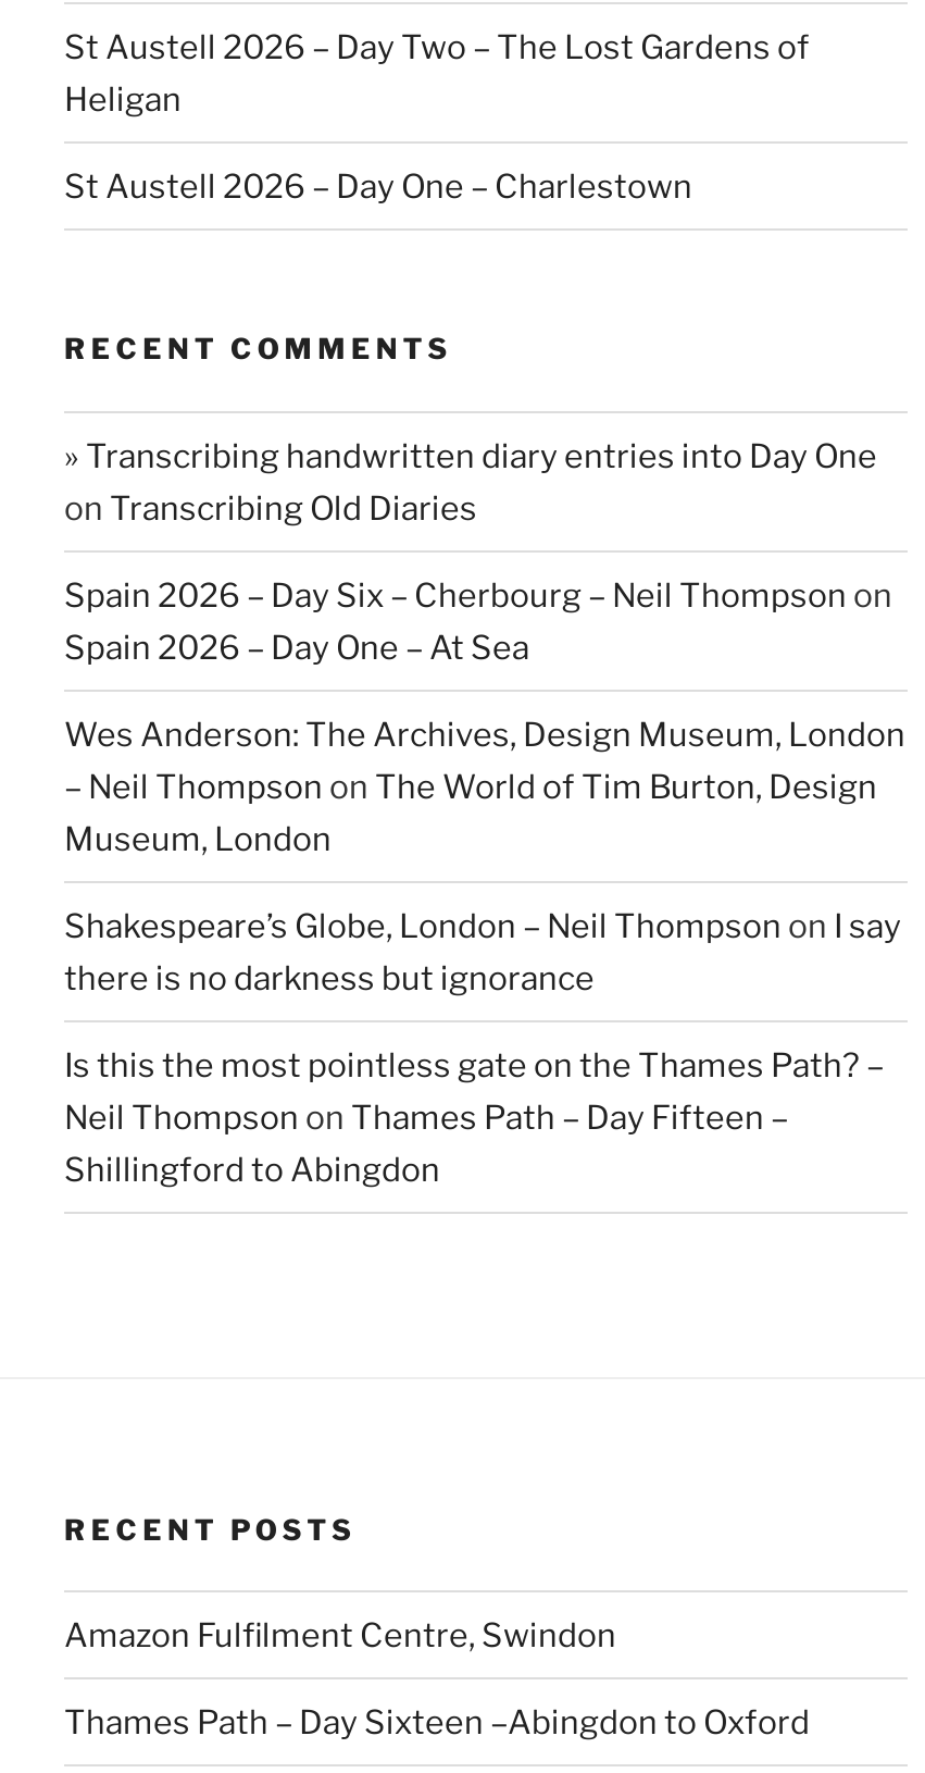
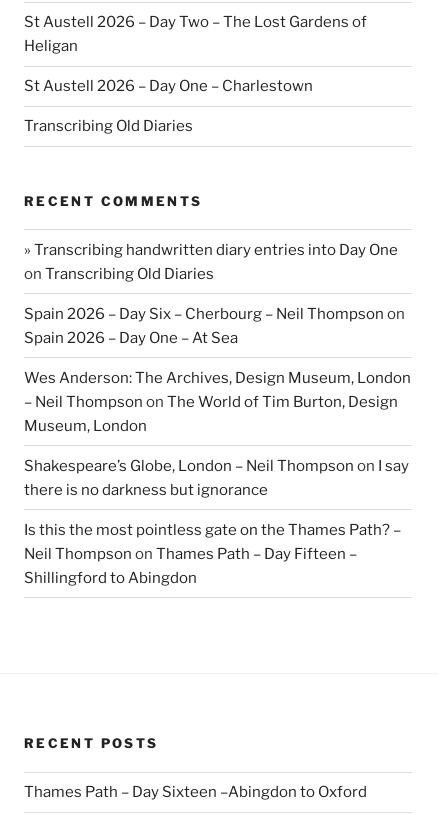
+ Transcribing Old Diaries

moved down: RECENT COMMENTS | » Transcribing handwritten diary entries into Day One | on Transcribing Old Diaries | ... | Shillingford to Abingdon | RECENT POSTS

- Amazon Fulfilment Centre, Swindon
